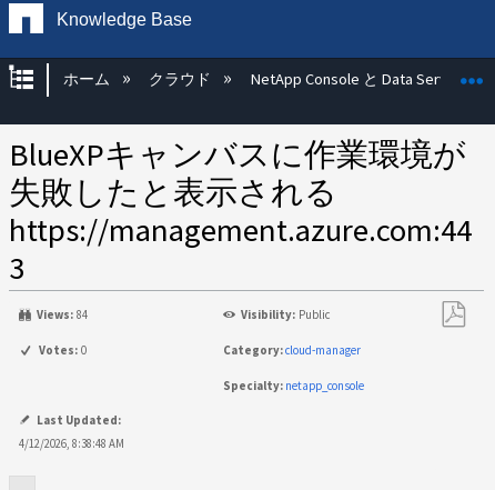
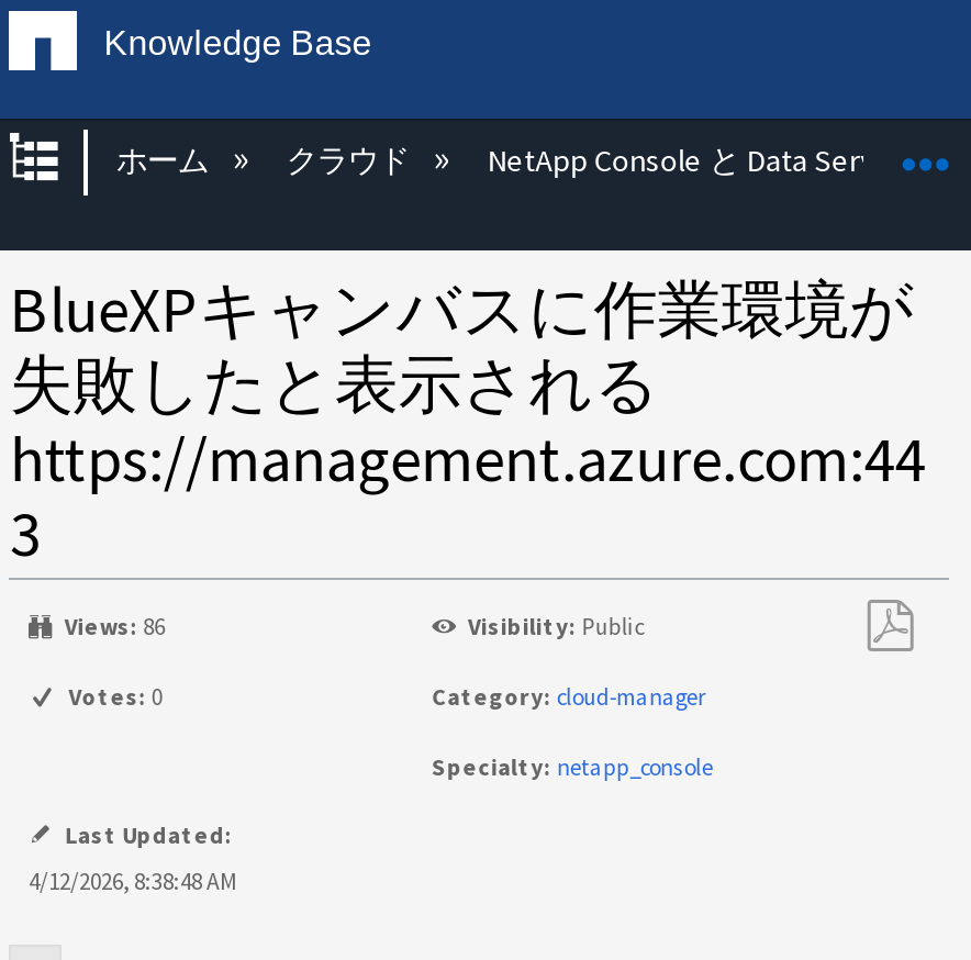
- Views: 84
+ Views: 86
